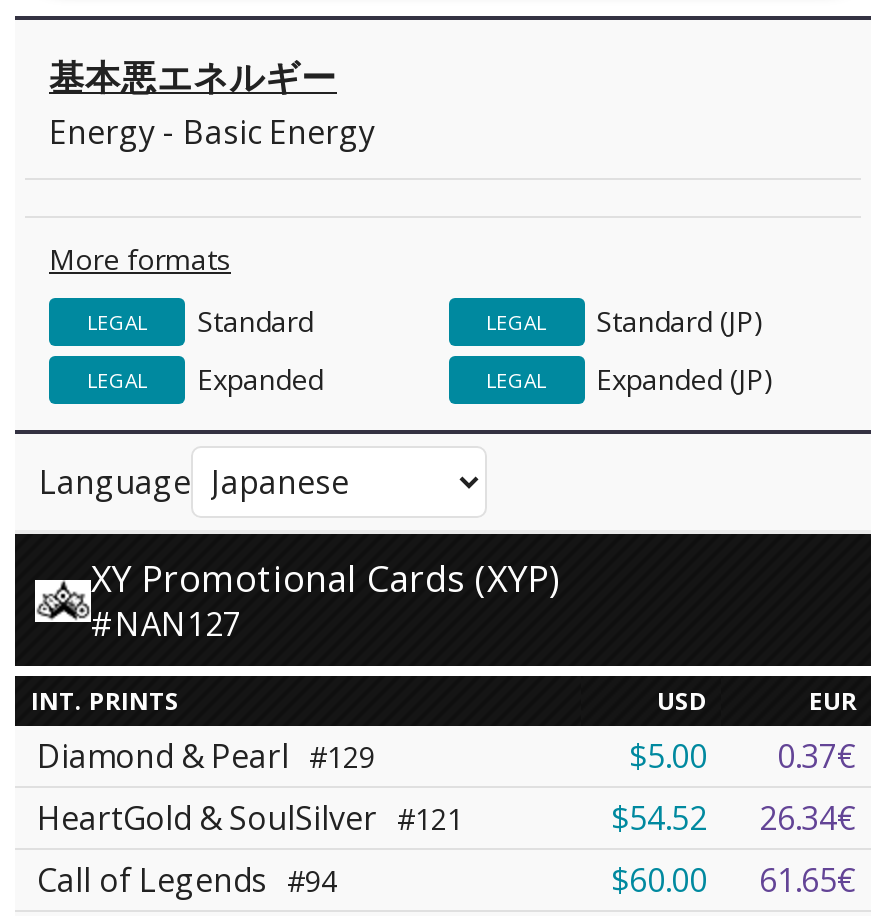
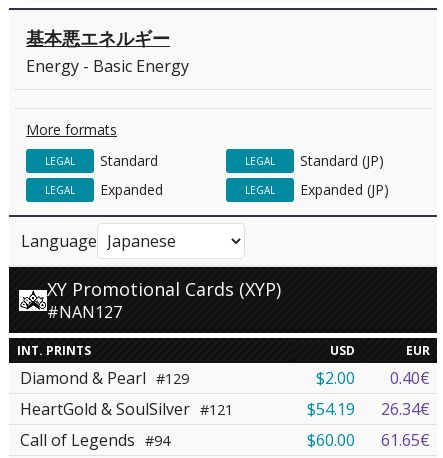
- $5.00
+ $2.00

- 0.37€
+ 0.40€

- $54.52 26.34€
+ $54.19 26.34€
